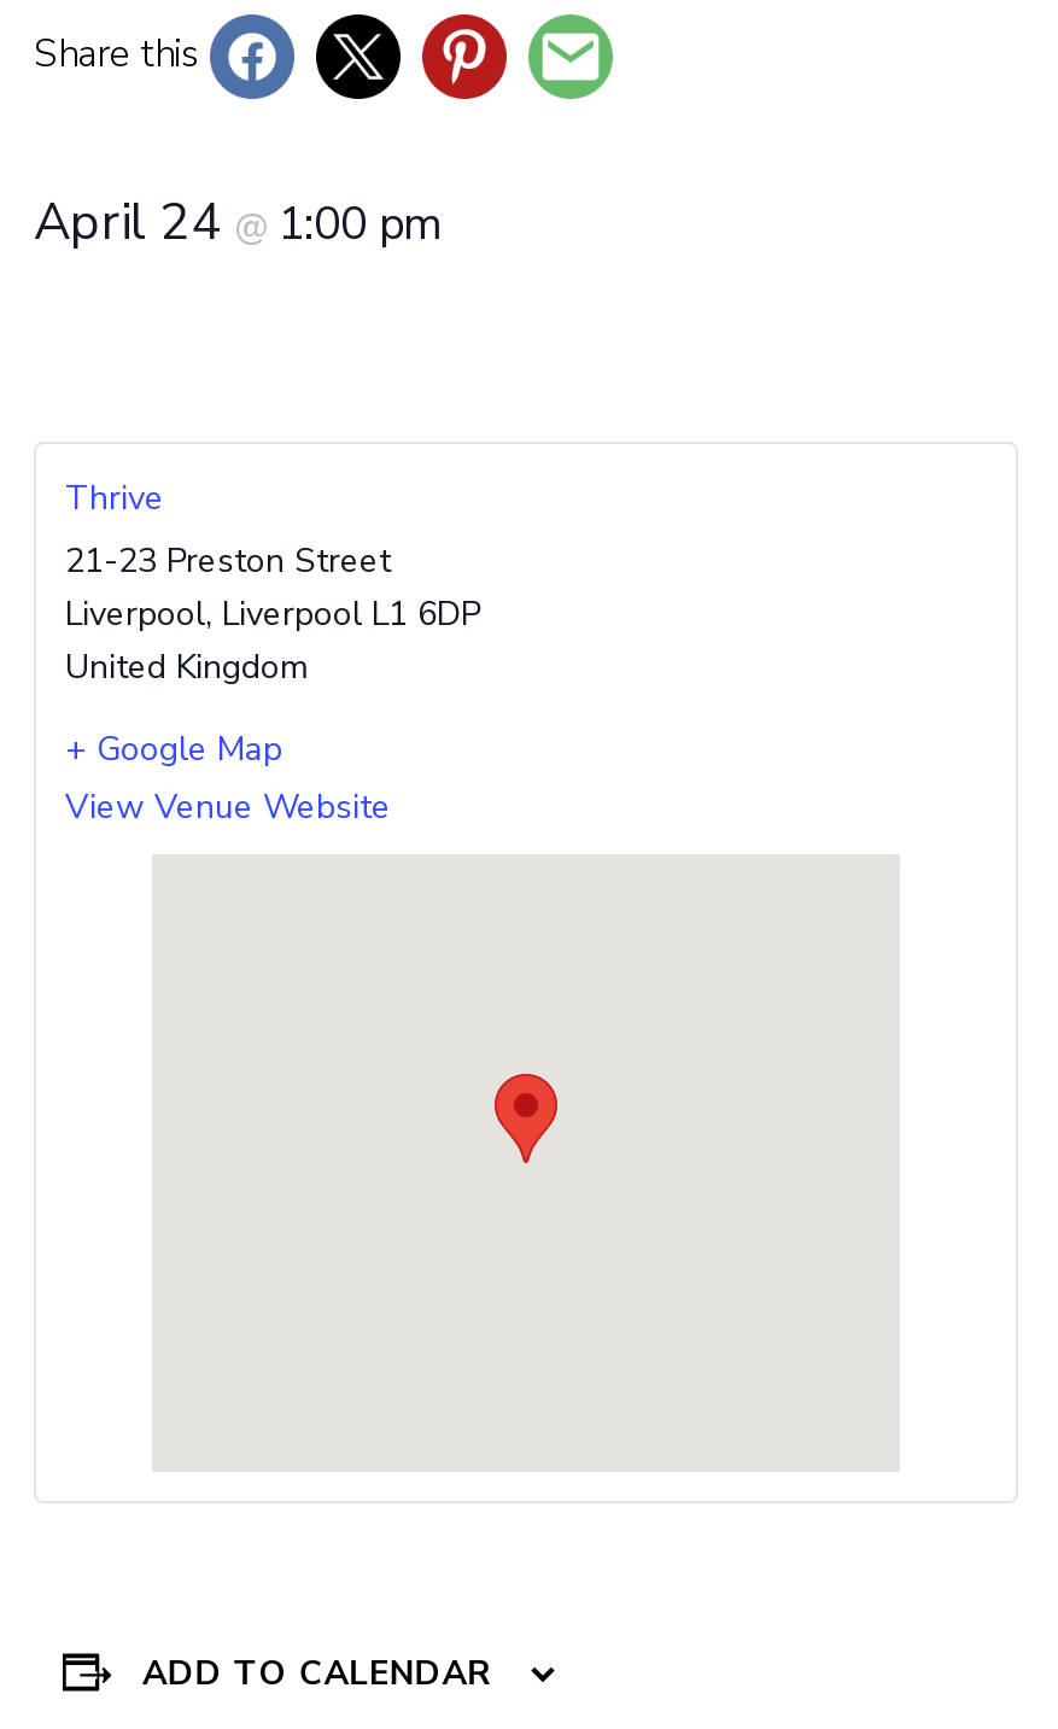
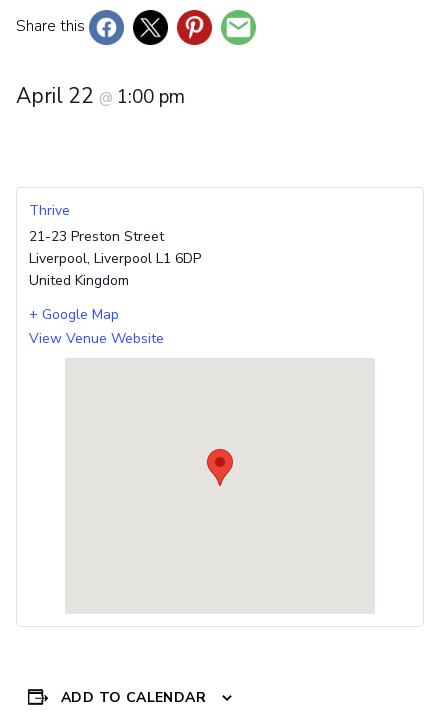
- April 24 @ 1:00 pm
+ April 22 @ 1:00 pm
